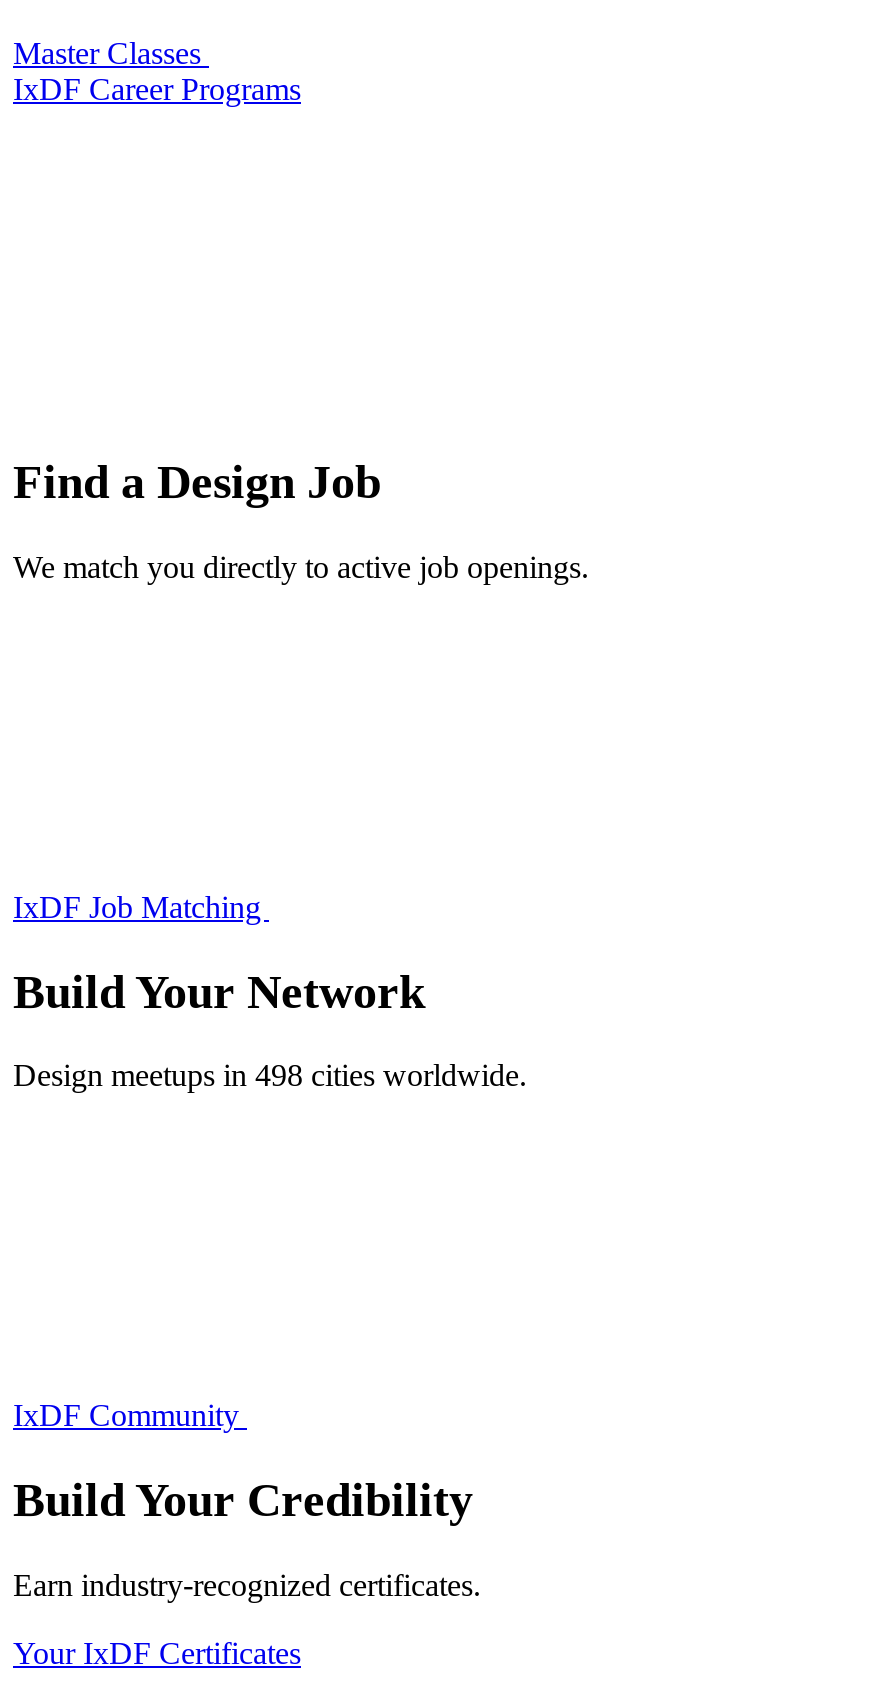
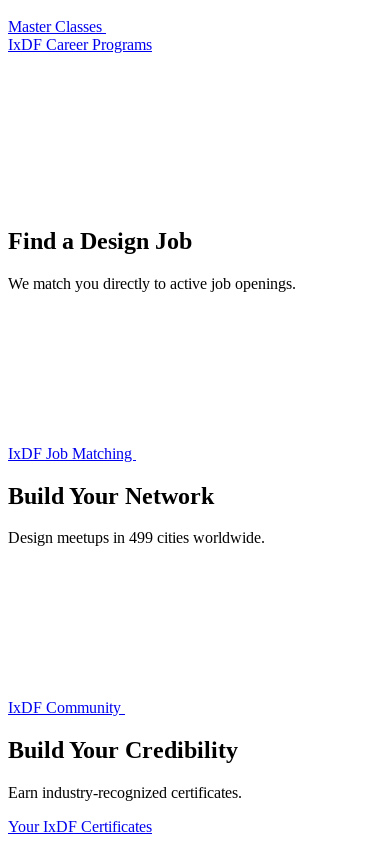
- Design meetups in 498 cities worldwide.
+ Design meetups in 499 cities worldwide.
